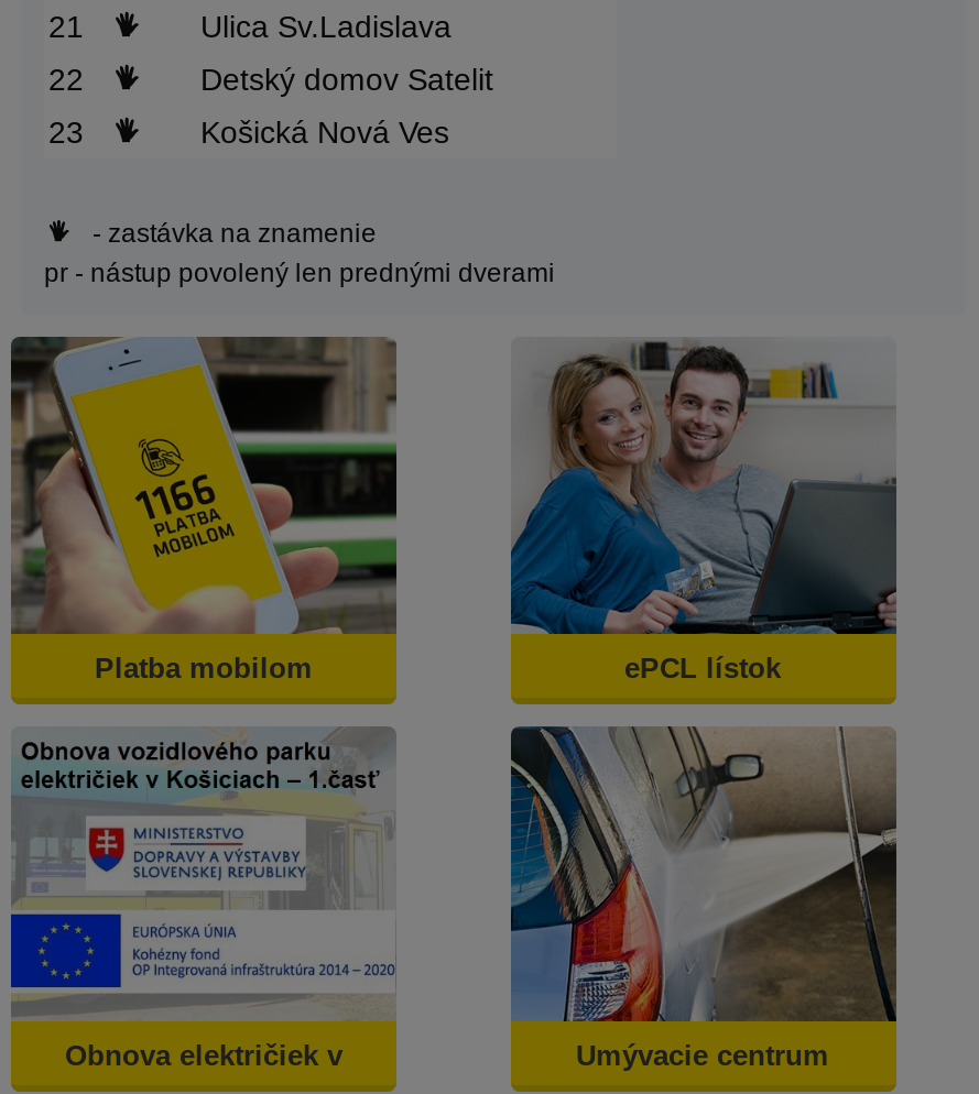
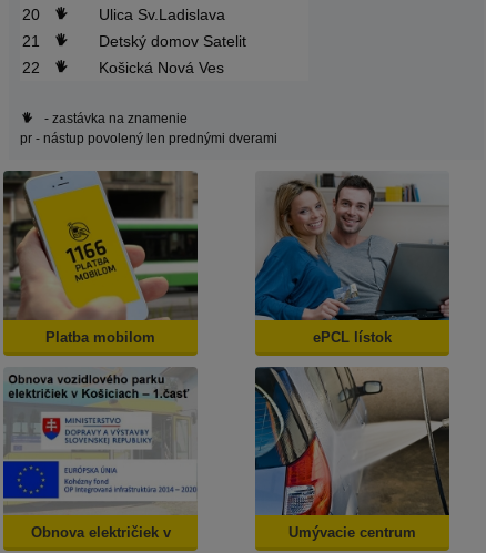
- 21
+ 20

- 22
+ 21

- 23
+ 22
